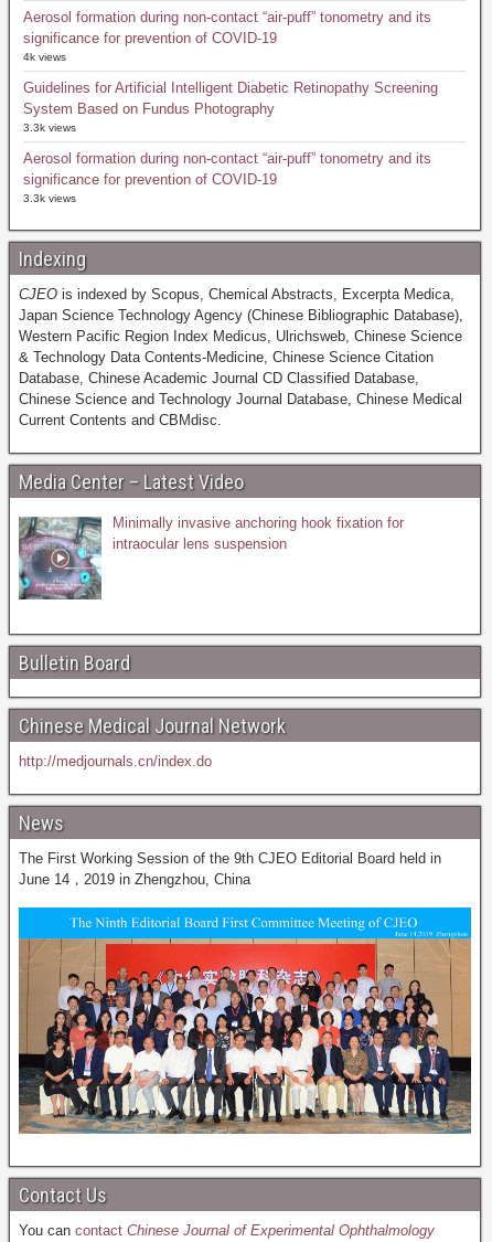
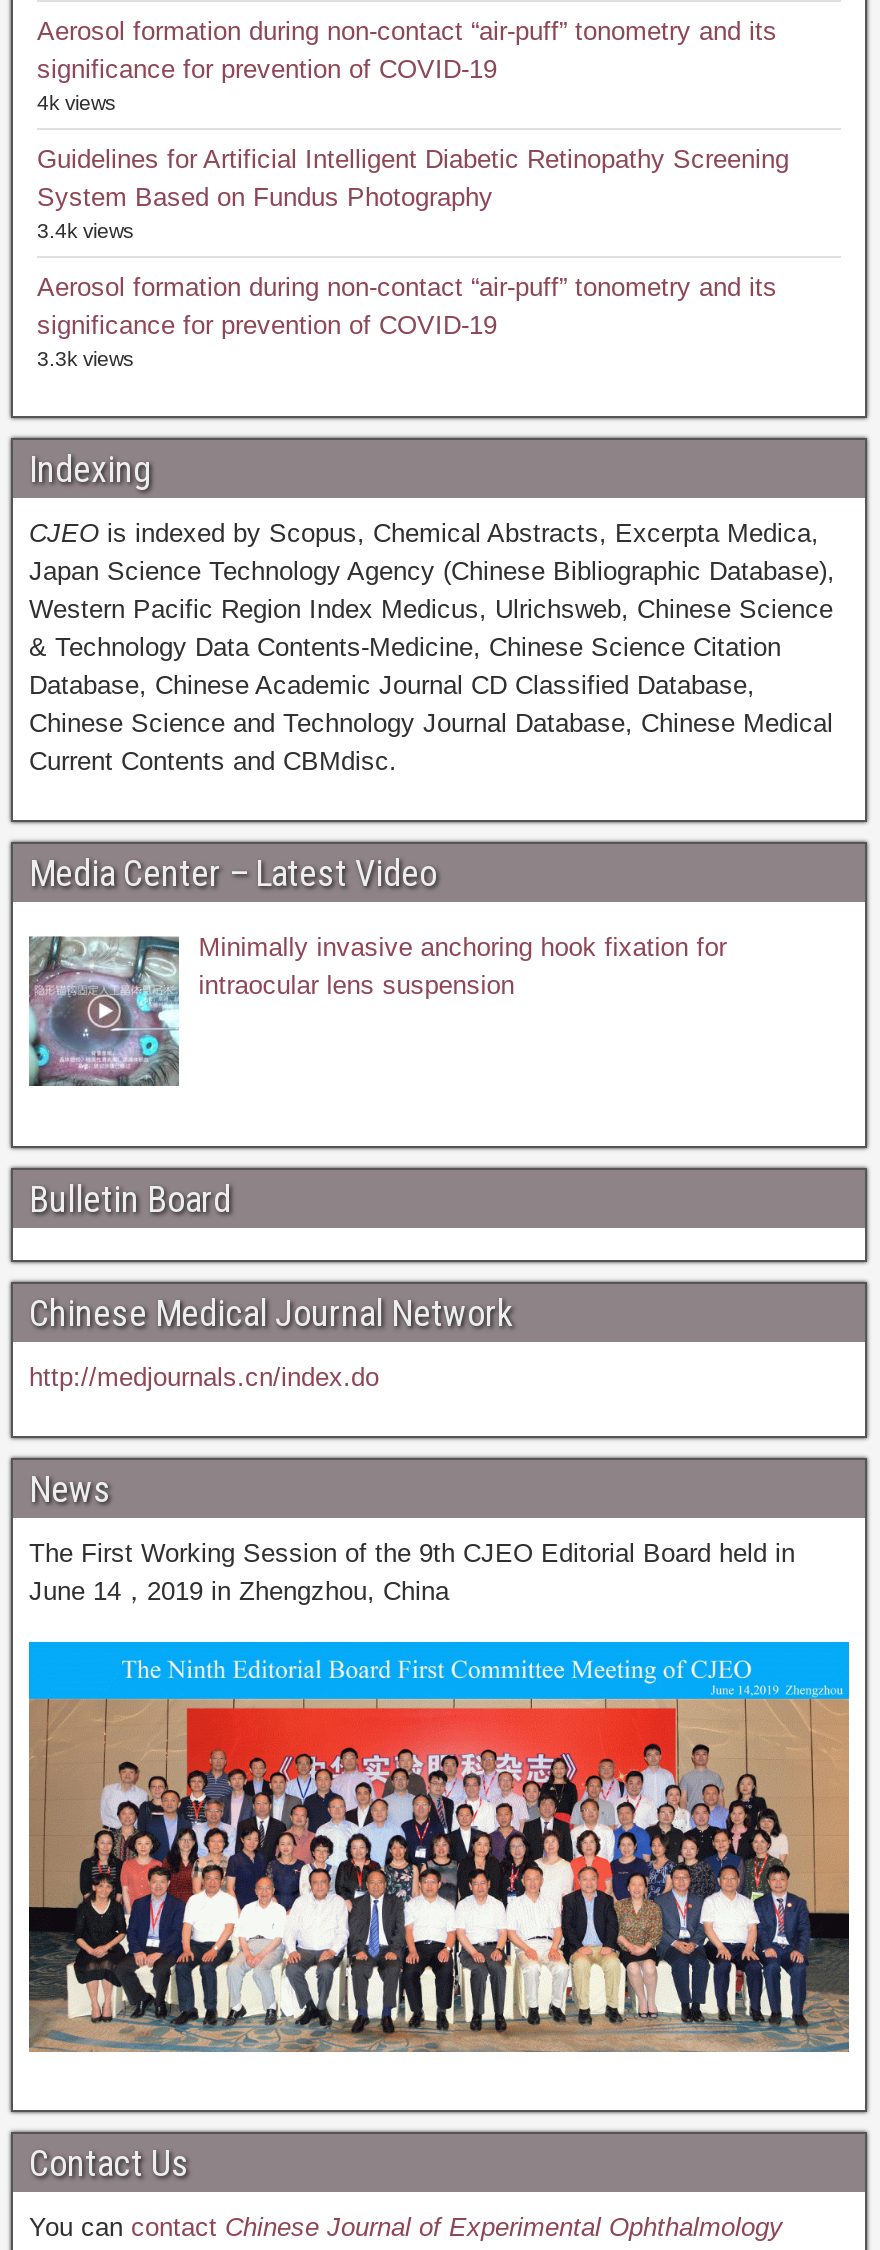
- 3.3k views
+ 3.4k views
